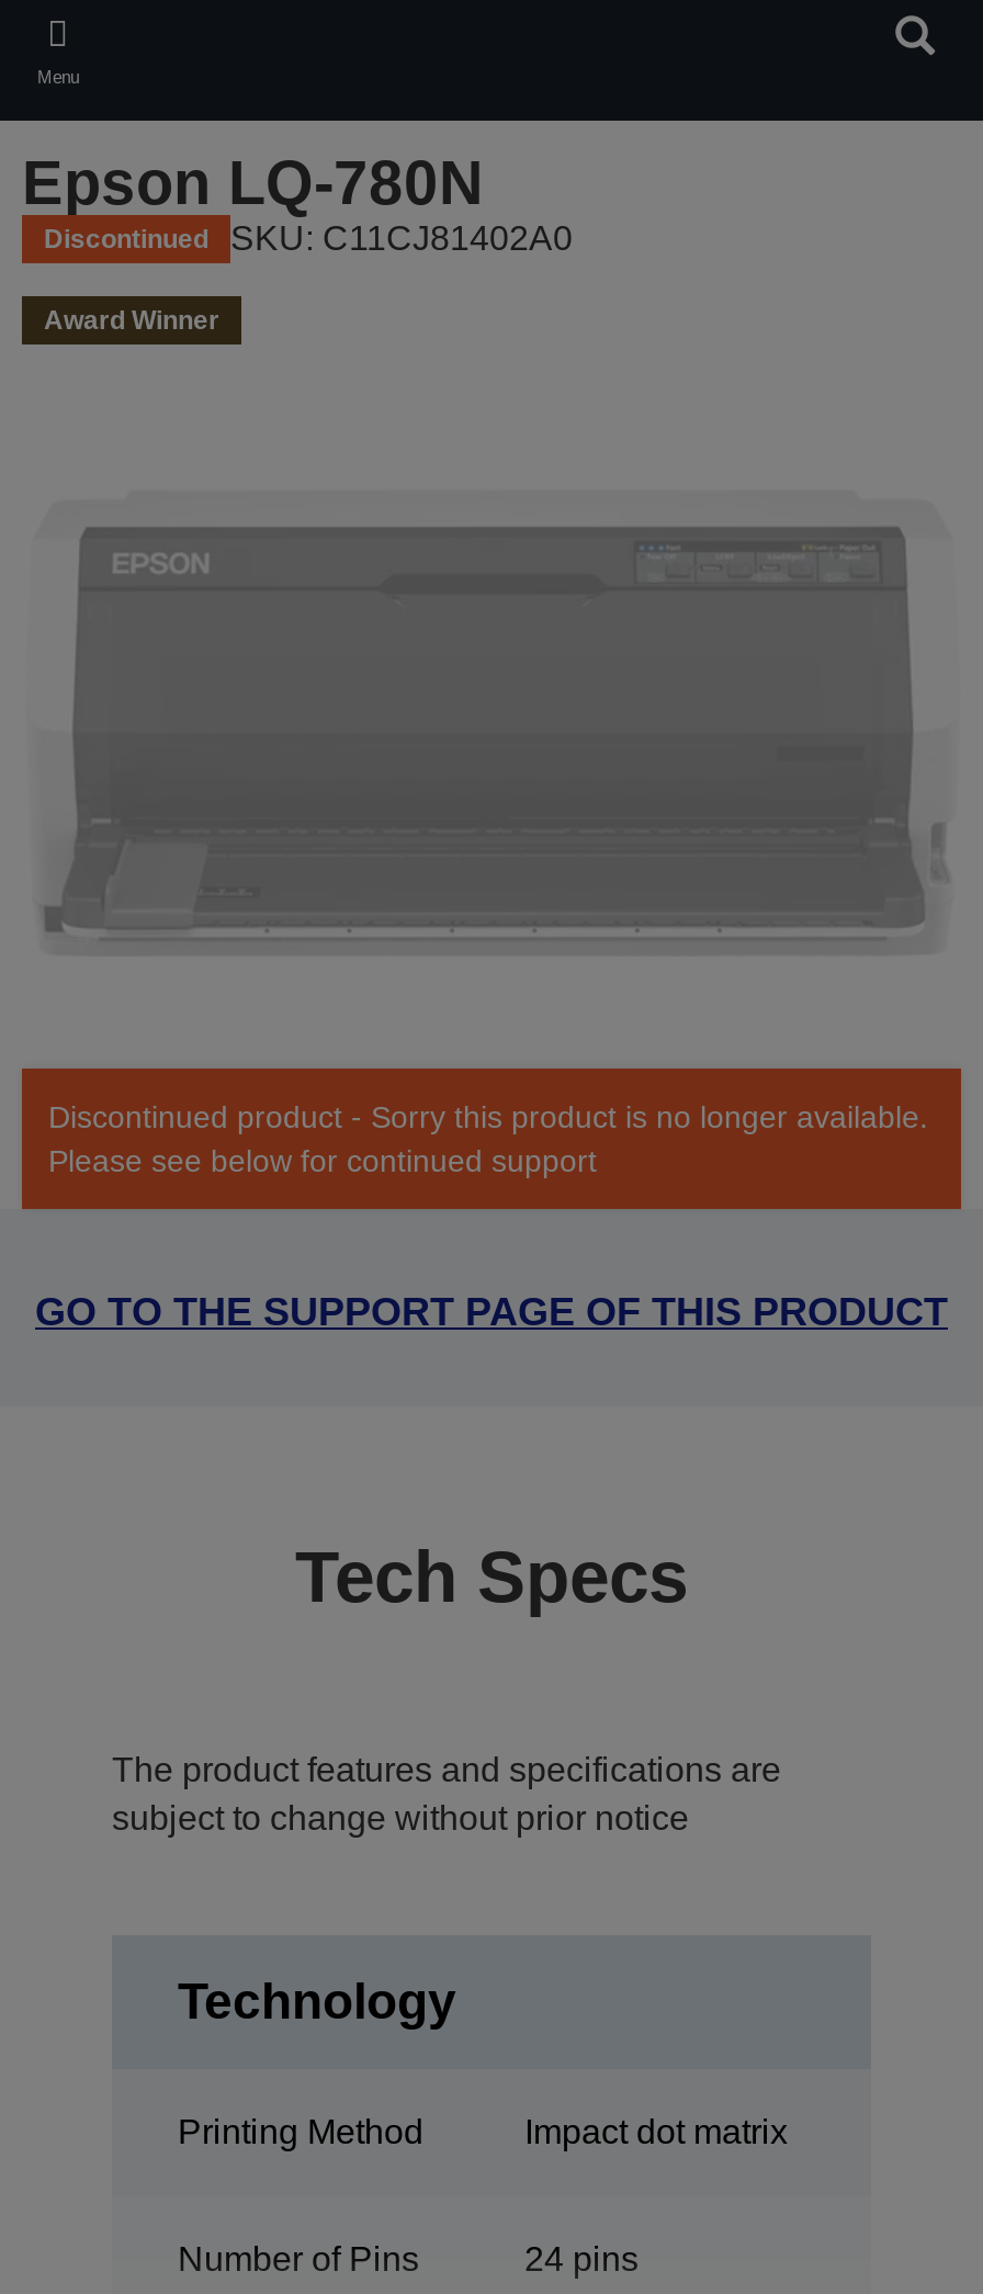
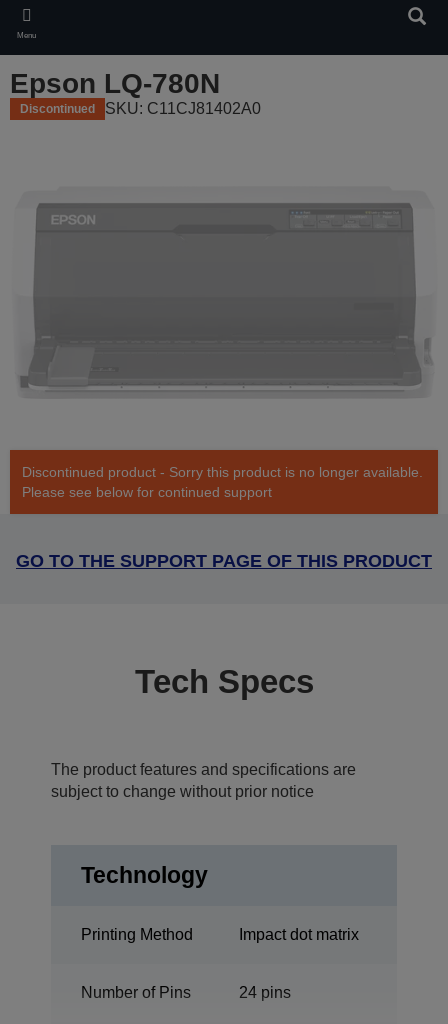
- Award Winner
